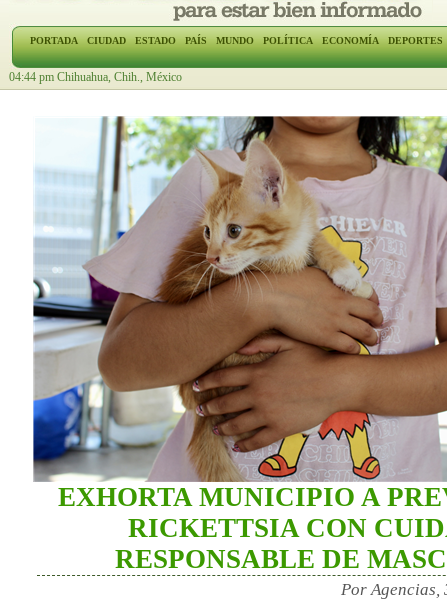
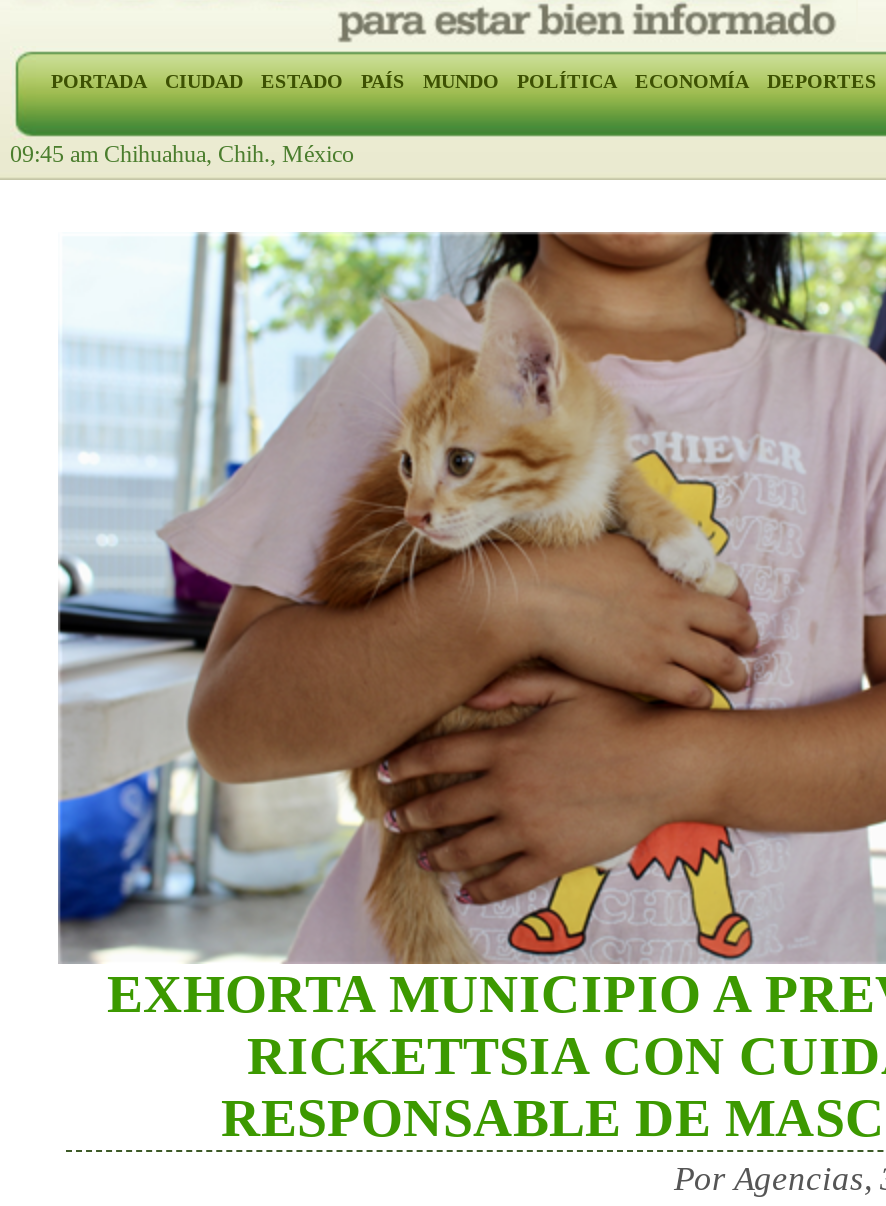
- 04:44 pm Chihuahua, Chih., México
+ 09:45 am Chihuahua, Chih., México
